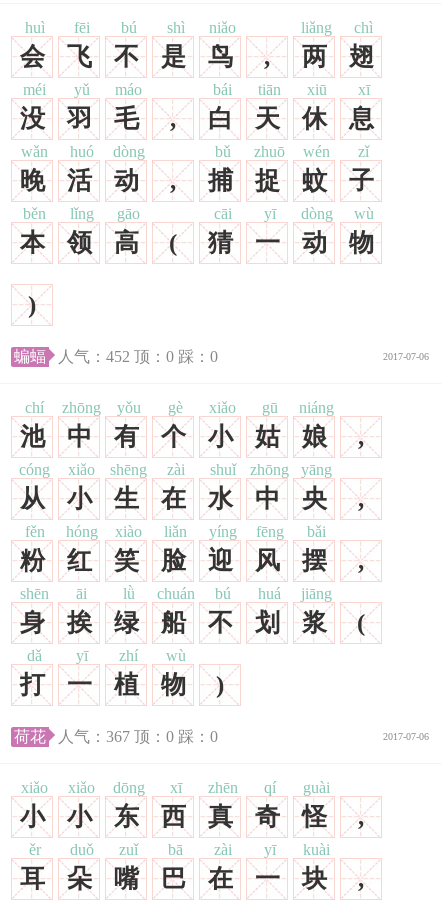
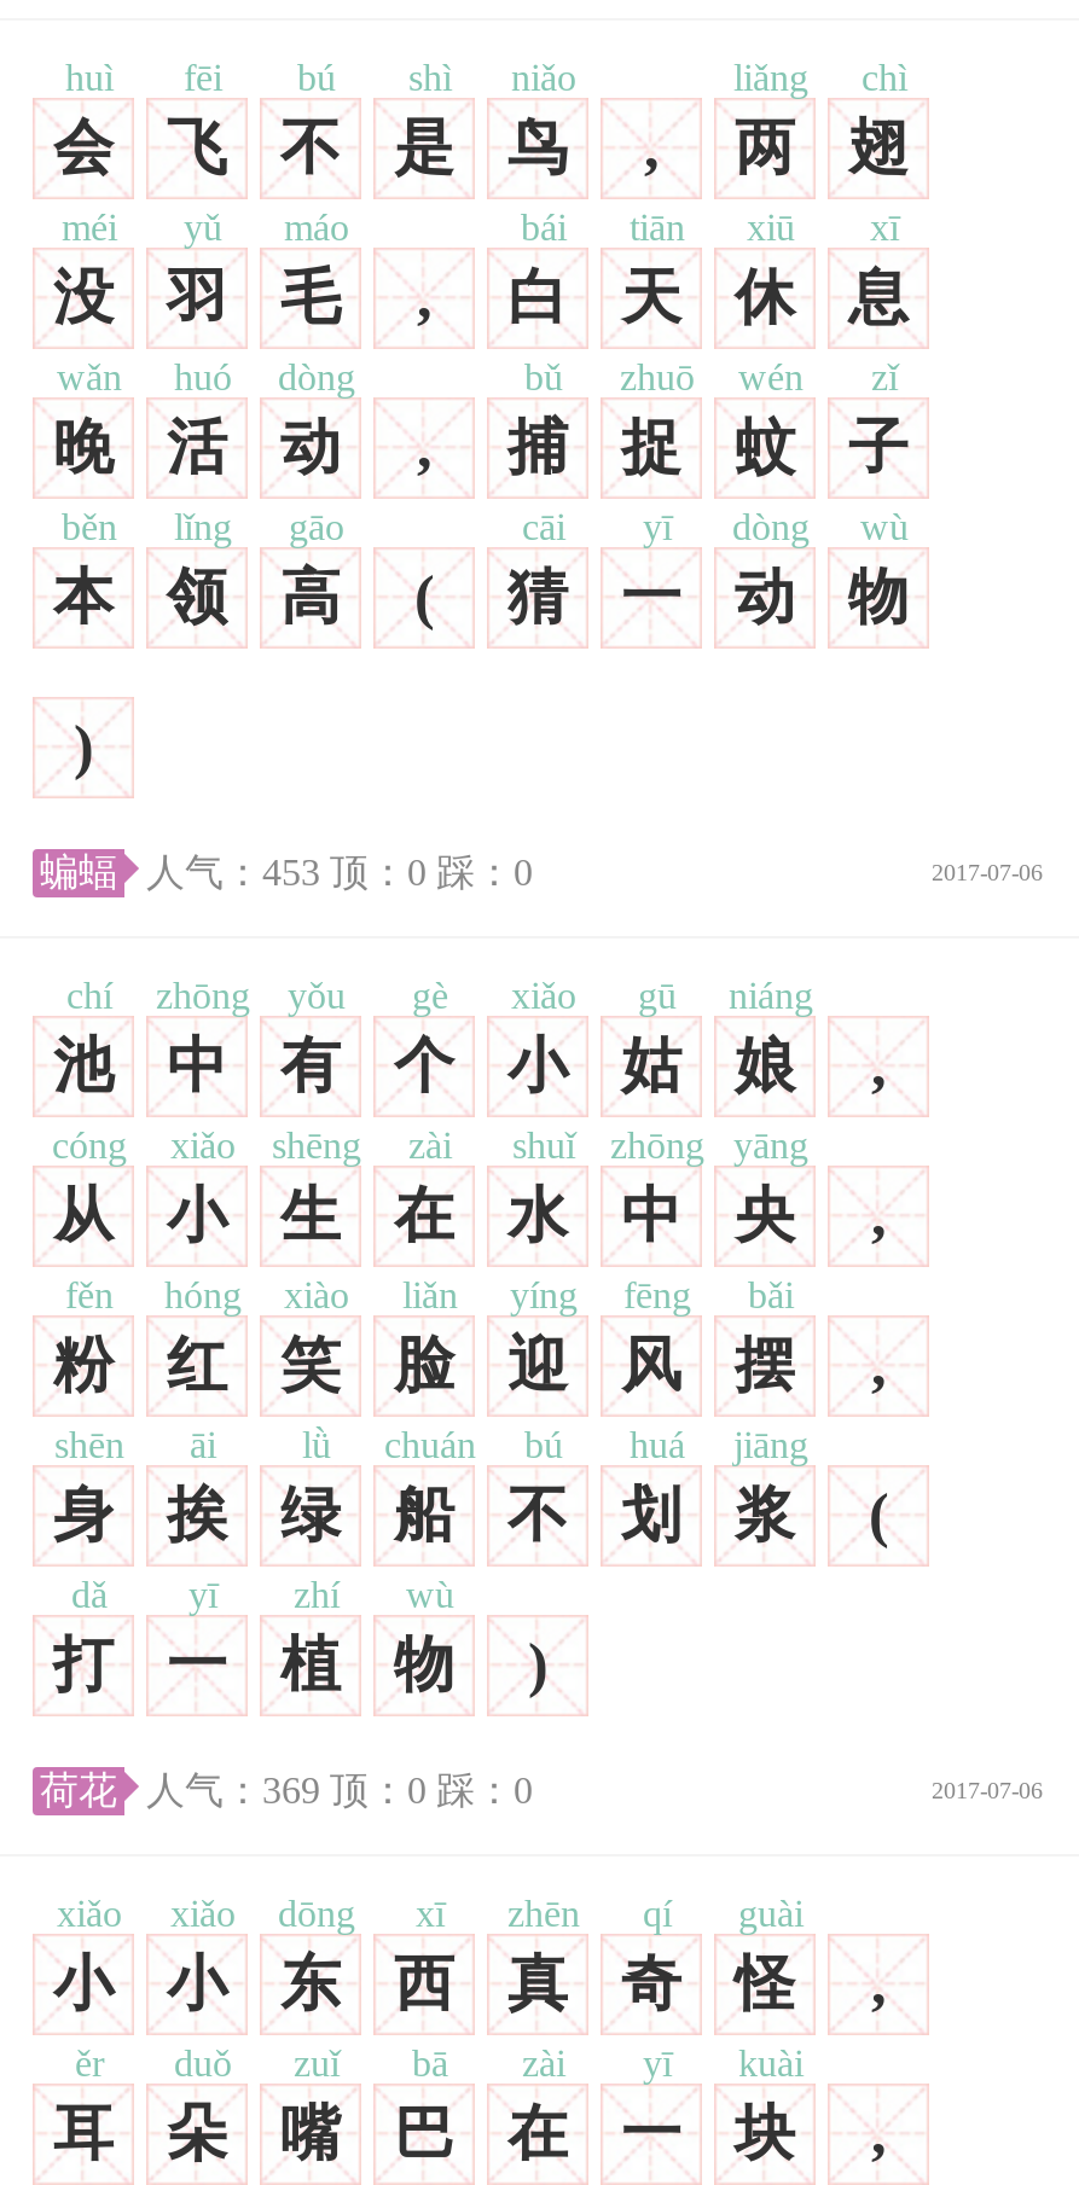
- 蝙蝠 人气：452 顶：0 踩：0
+ 蝙蝠 人气：453 顶：0 踩：0

- 荷花 人气：367 顶：0 踩：0
+ 荷花 人气：369 顶：0 踩：0
